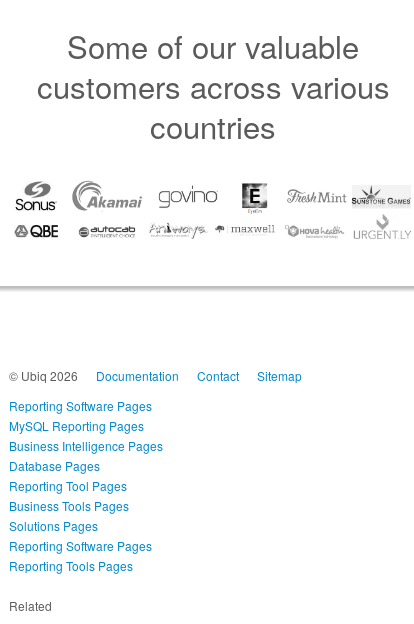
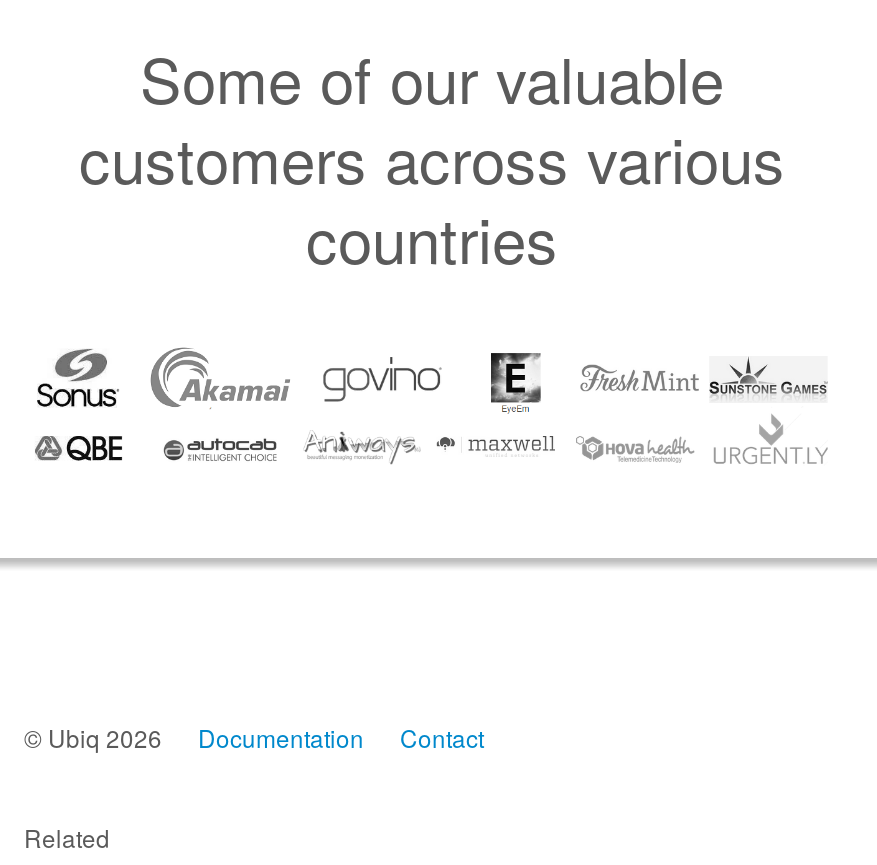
- Sitemap
- Reporting Software Pages
- MySQL Reporting Pages
- Business Intelligence Pages
- Database Pages
- Reporting Tool Pages
- Business Tools Pages
- Solutions Pages
- Reporting Software Pages
- Reporting Tools Pages
